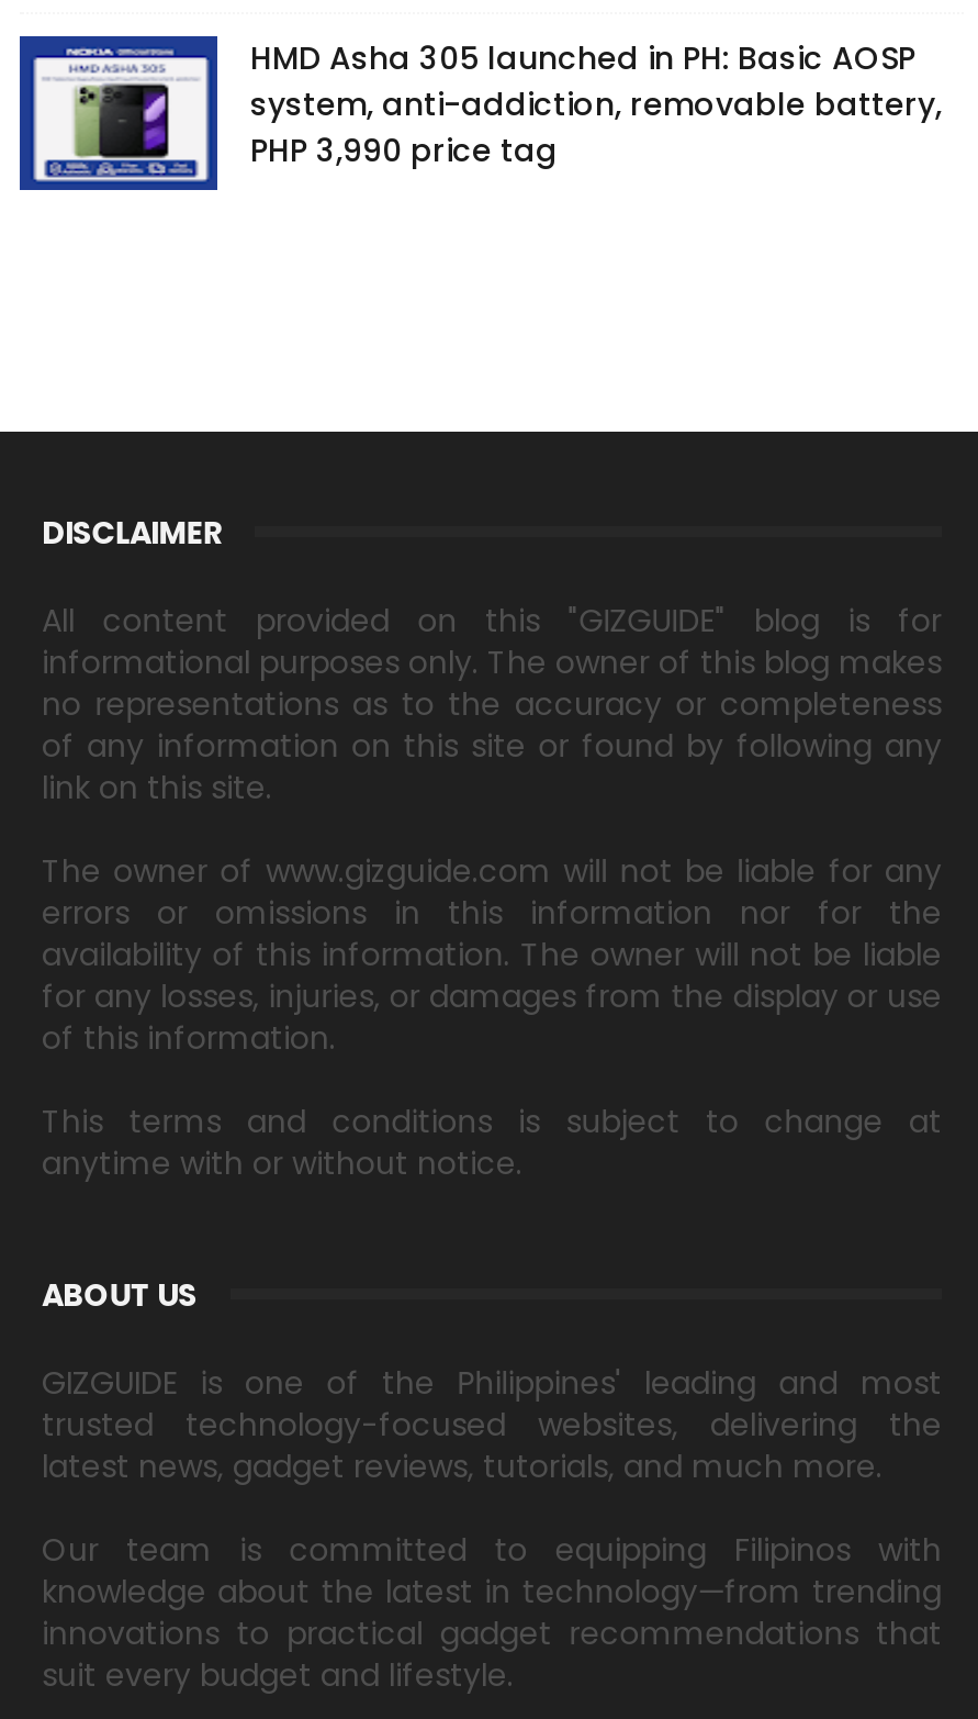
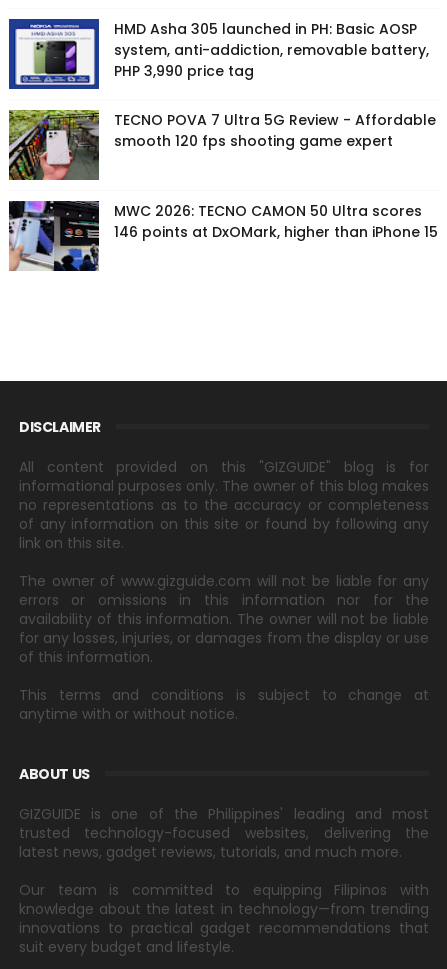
+ [image]
+ TECNO POVA 7 Ultra 5G Review - Affordable
+ smooth 120 fps shooting game expert
+ MWC 2026: TECNO CAMON 50 Ultra scores
+ 146 points at DxOMark, higher than iPhone 15

+ [image]
